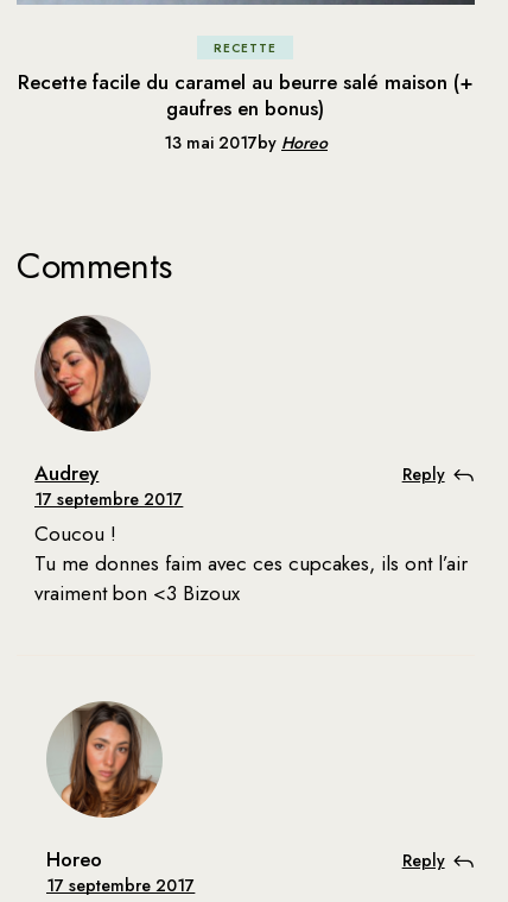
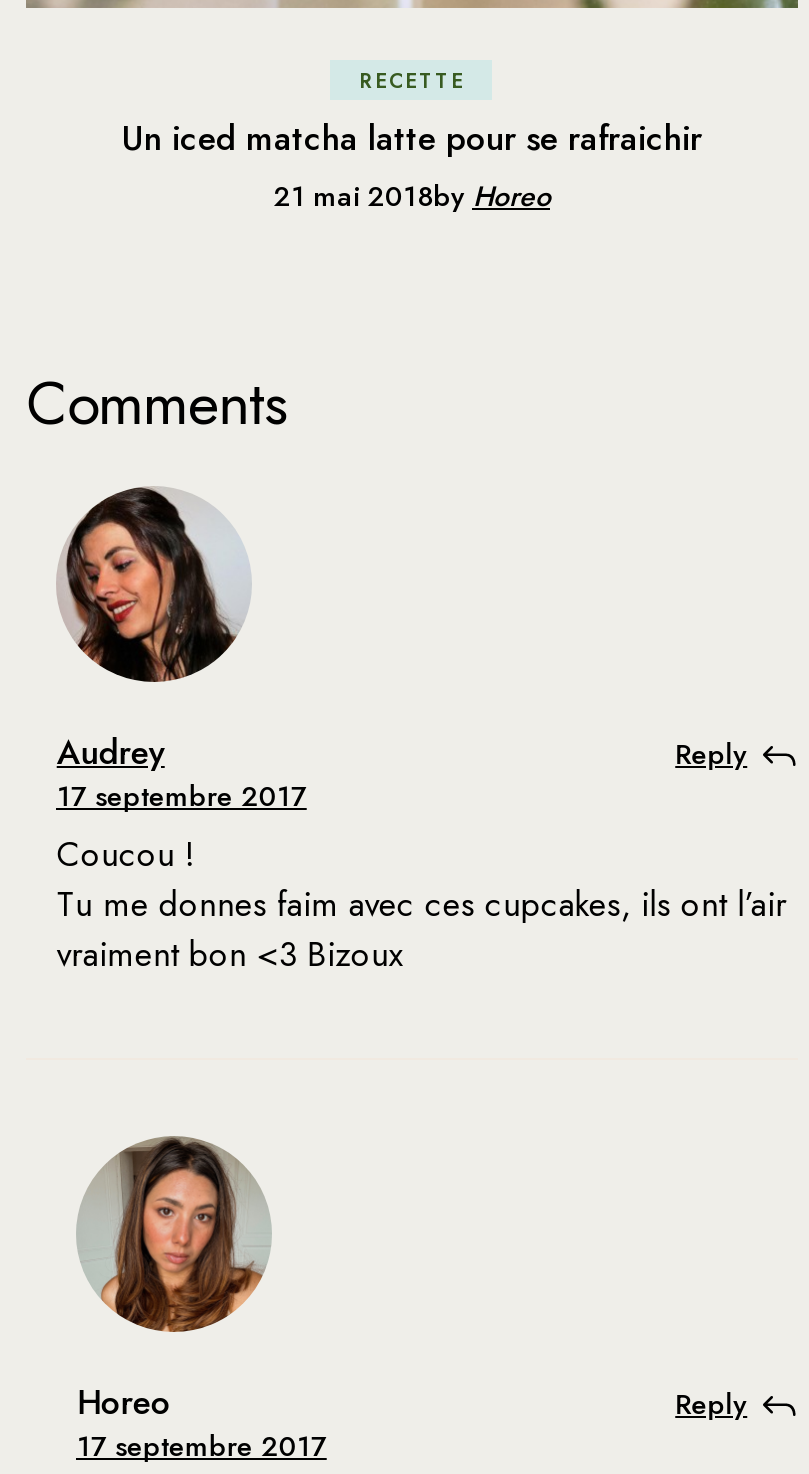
- Recette facile du caramel au beurre salé maison (+
- gaufres en bonus)
- 13 mai 2017by Horeo
+ Un iced matcha latte pour se rafraichir
+ 21 mai 2018by Horeo
